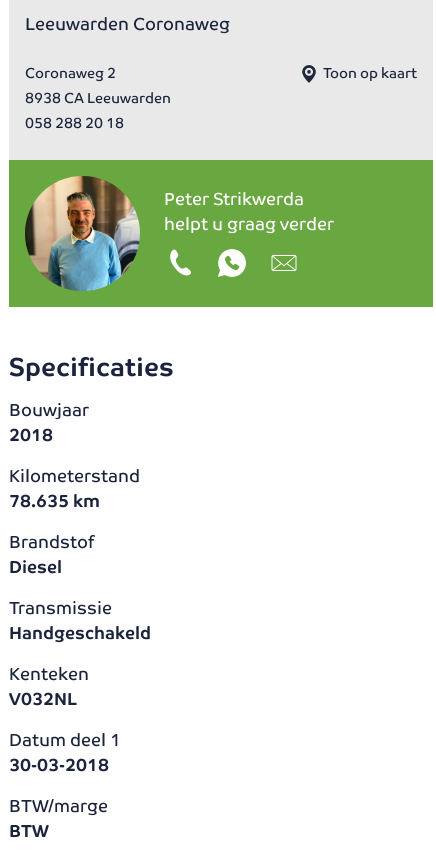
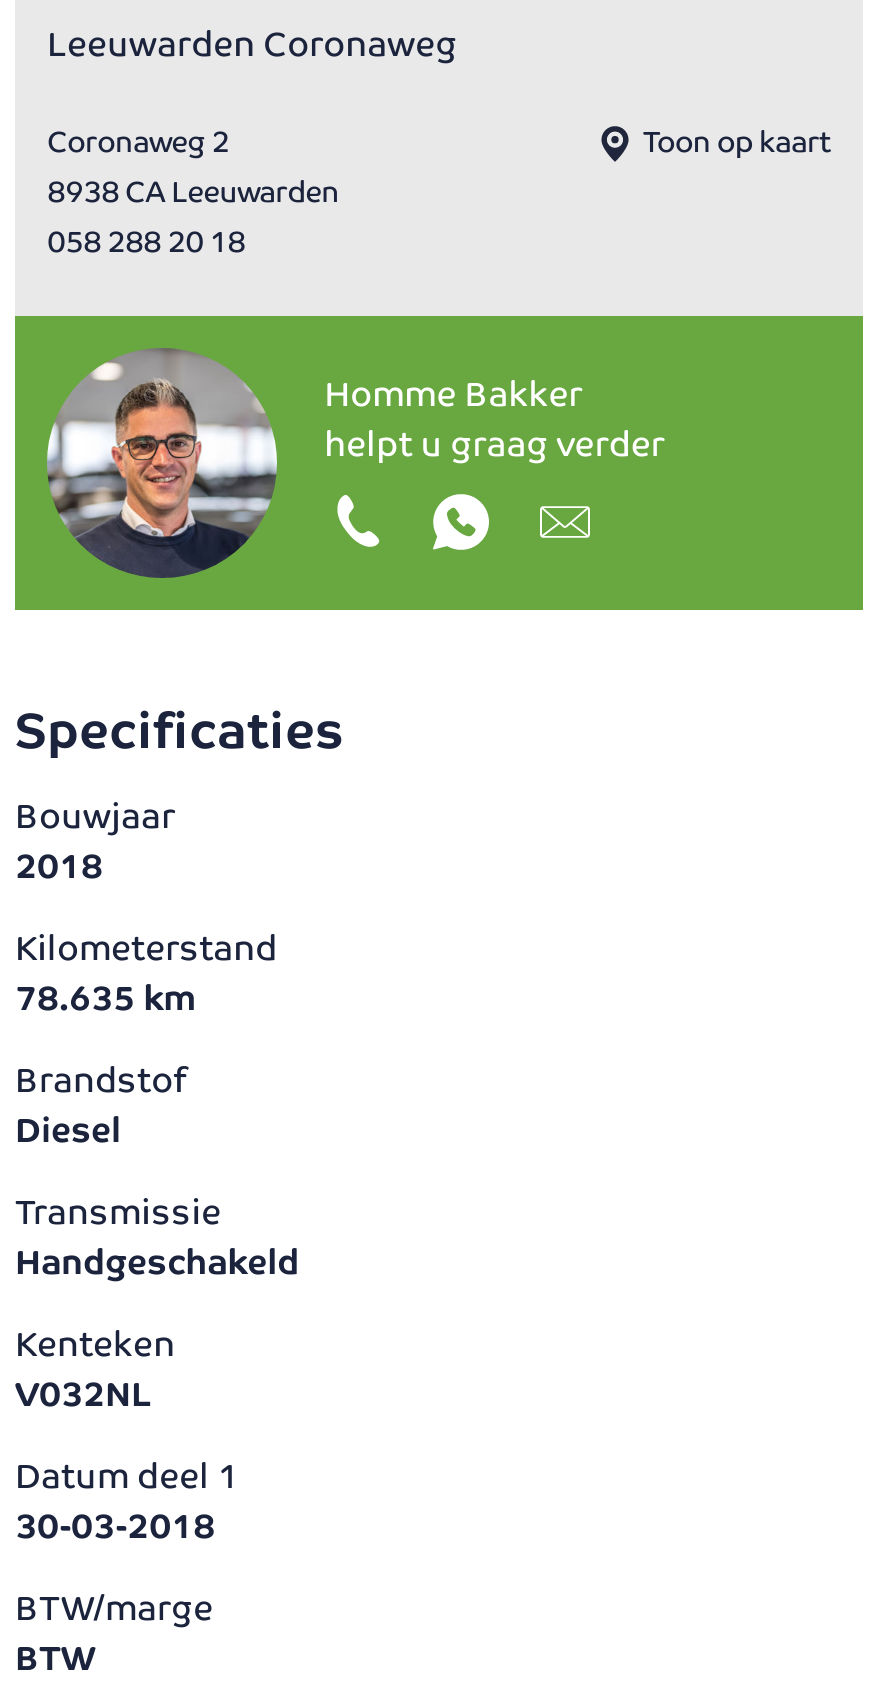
- [image]
- Peter Strikwerda
+ [image]
+ Homme Bakker
